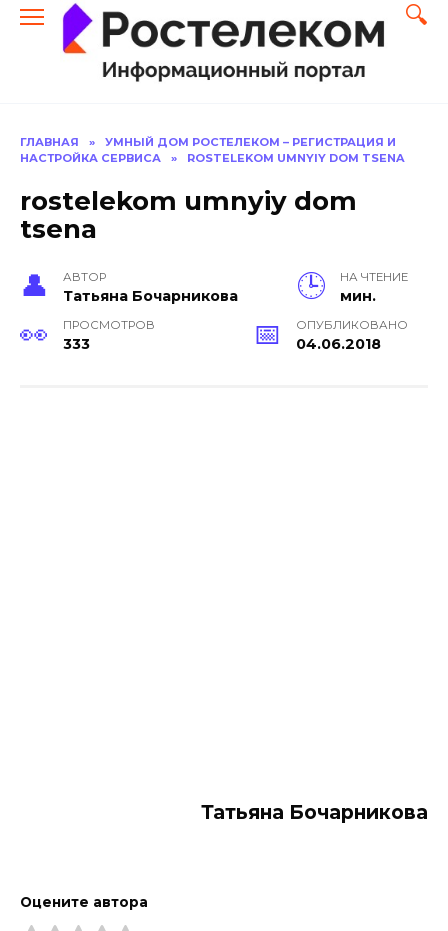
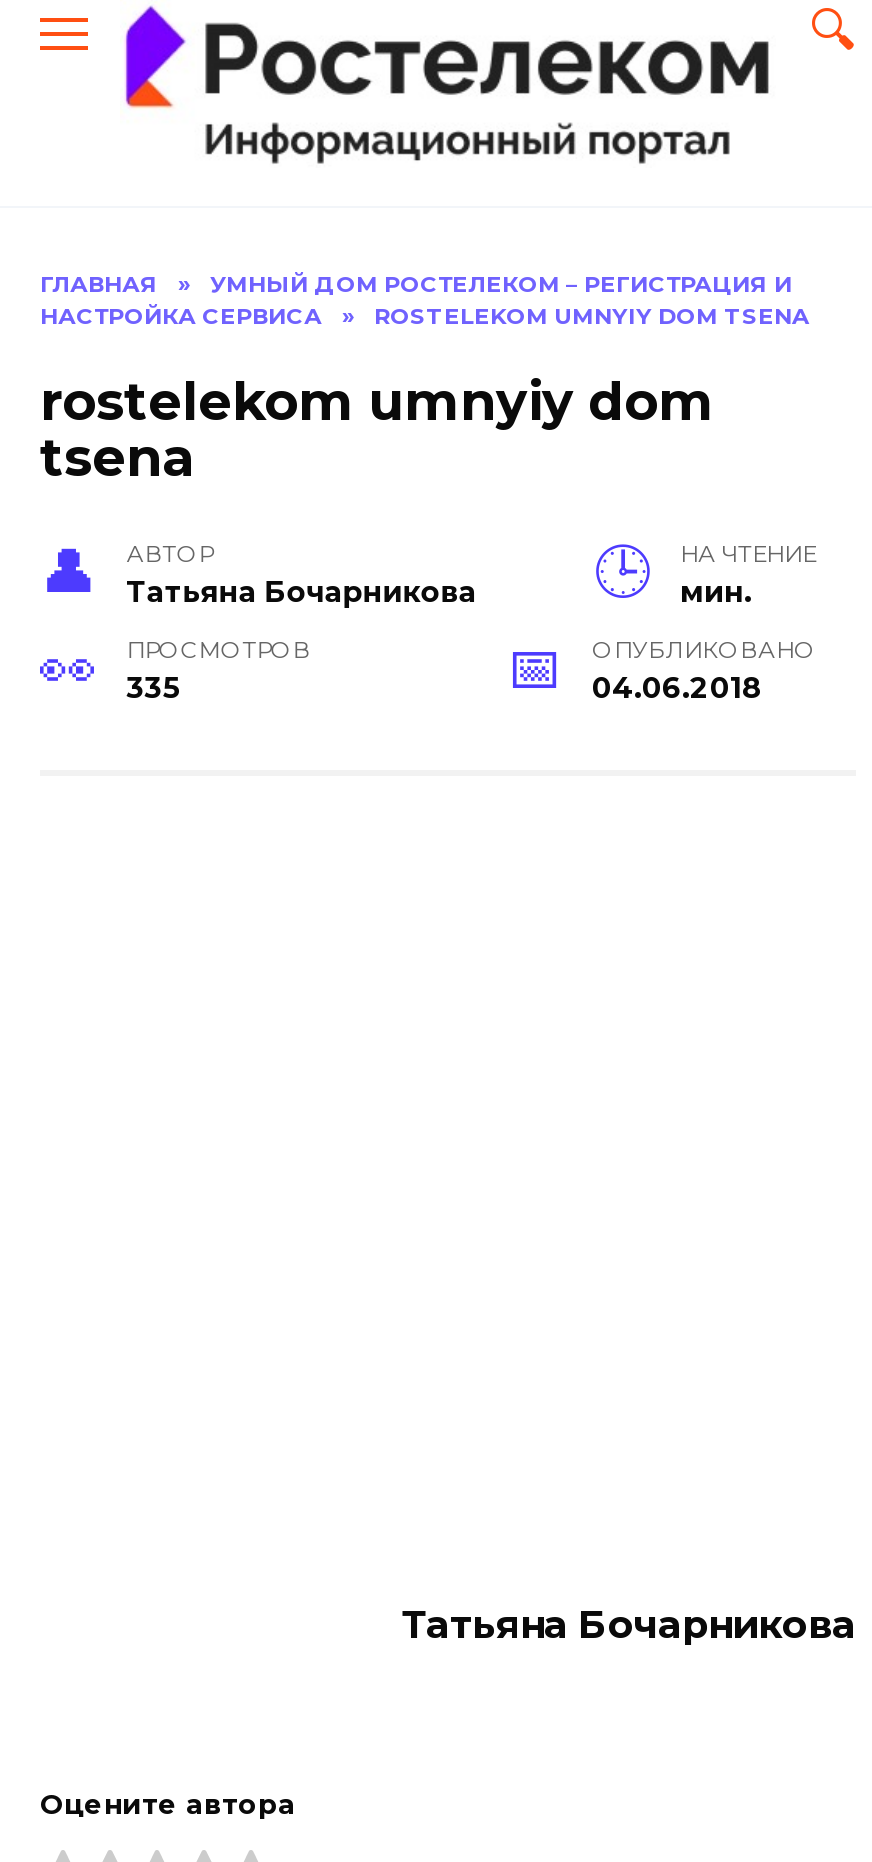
- 333
+ 335
